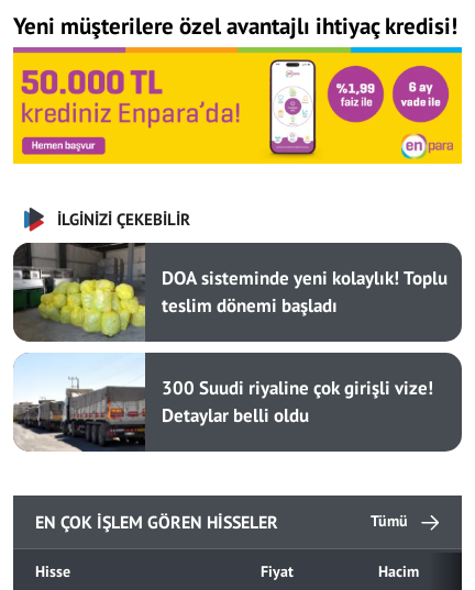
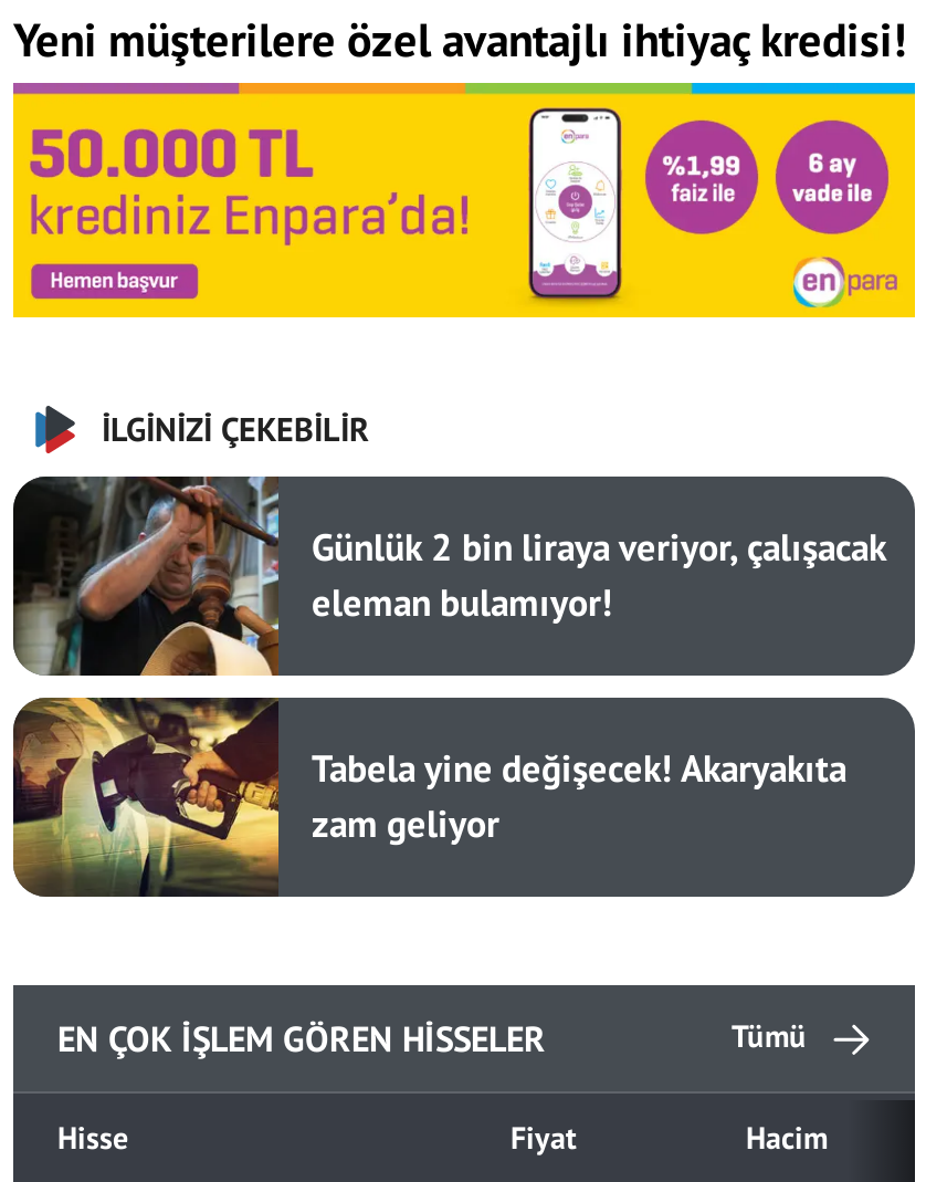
- [image]
- DOA sisteminde yeni kolaylık! Toplu
- teslim dönemi başladı
+ [image]
+ Günlük 2 bin liraya veriyor, çalışacak
+ eleman bulamıyor!

- [image]
- 300 Suudi riyaline çok girişli vize!
- Detaylar belli oldu
+ [image]
+ Tabela yine değişecek! Akaryakıta
+ zam geliyor
